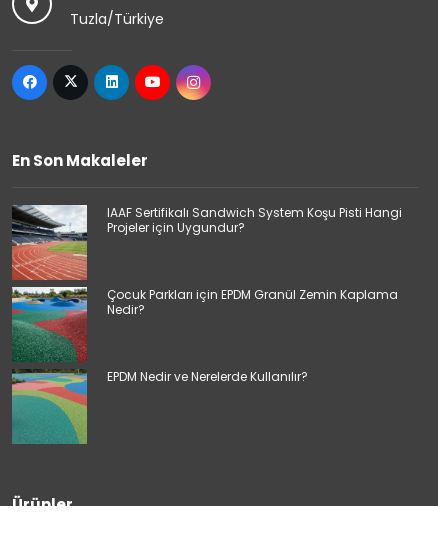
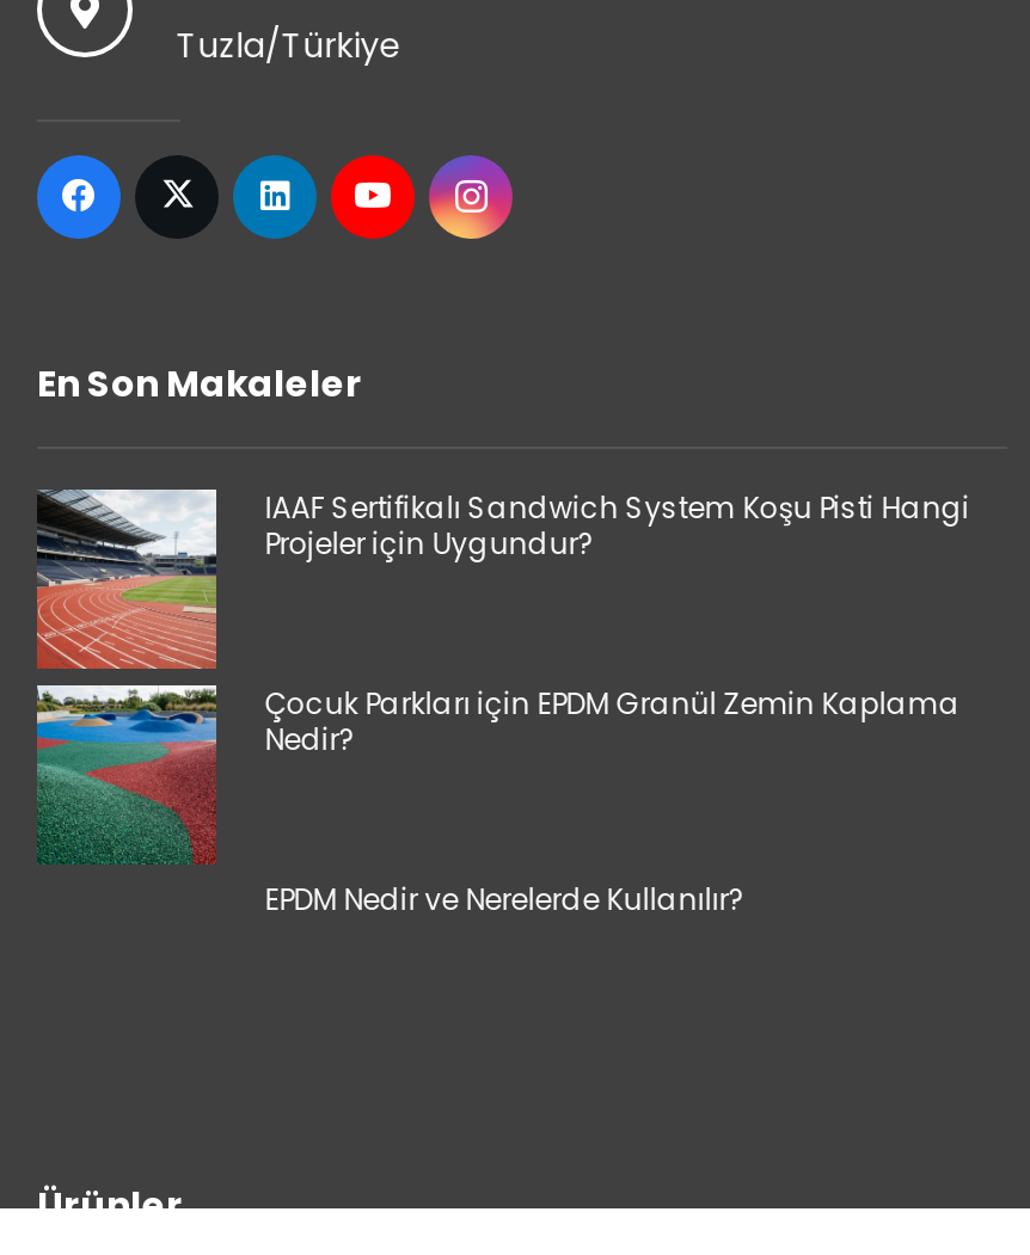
- [image]
